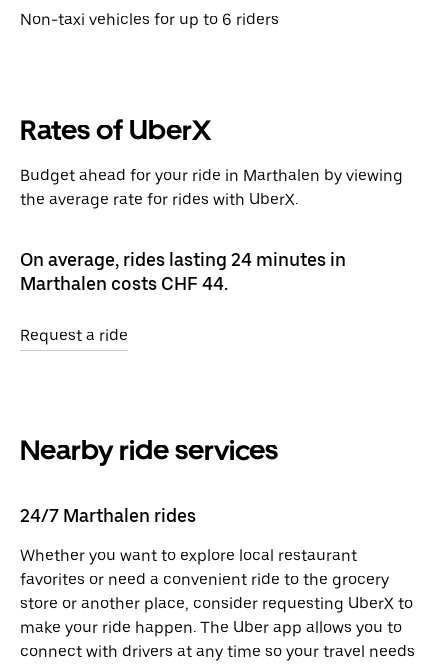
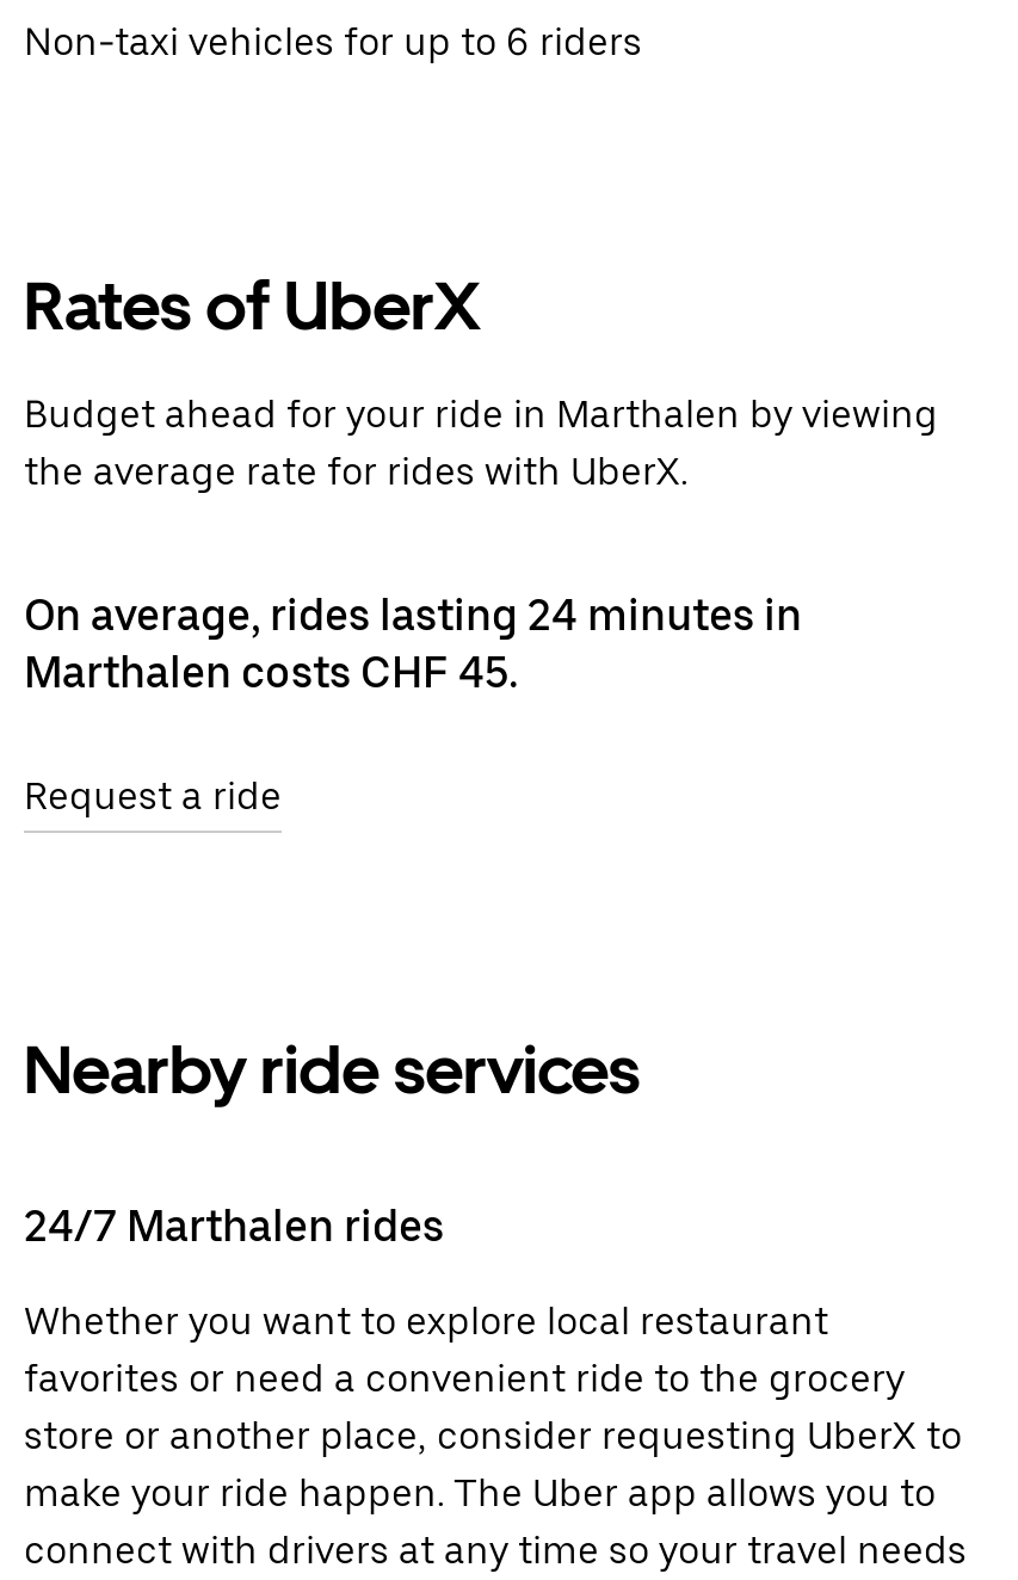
- Marthalen costs CHF 44.
+ Marthalen costs CHF 45.
